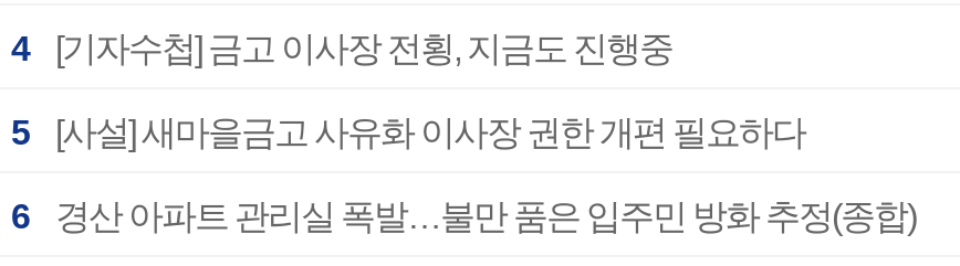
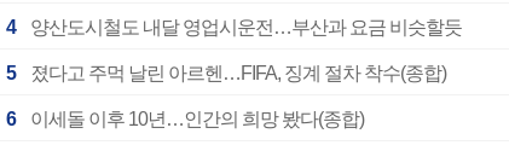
- [기자수첩] 금고 이사장 전횡, 지금도 진행중
+ 양산도시철도 내달 영업시운전…부산과 요금 비슷할듯

- [사설] 새마을금고 사유화 이사장 권한 개편 필요하다
+ 졌다고 주먹 날린 아르헨…FIFA, 징계 절차 착수(종합)

- 경산 아파트 관리실 폭발…불만 품은 입주민 방화 추정(종합)
+ 이세돌 이후 10년…인간의 희망 봤다(종합)
